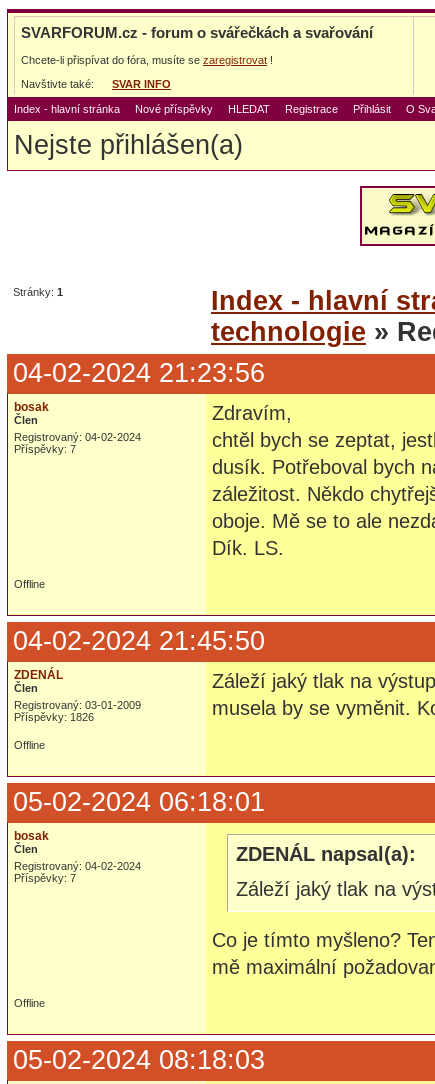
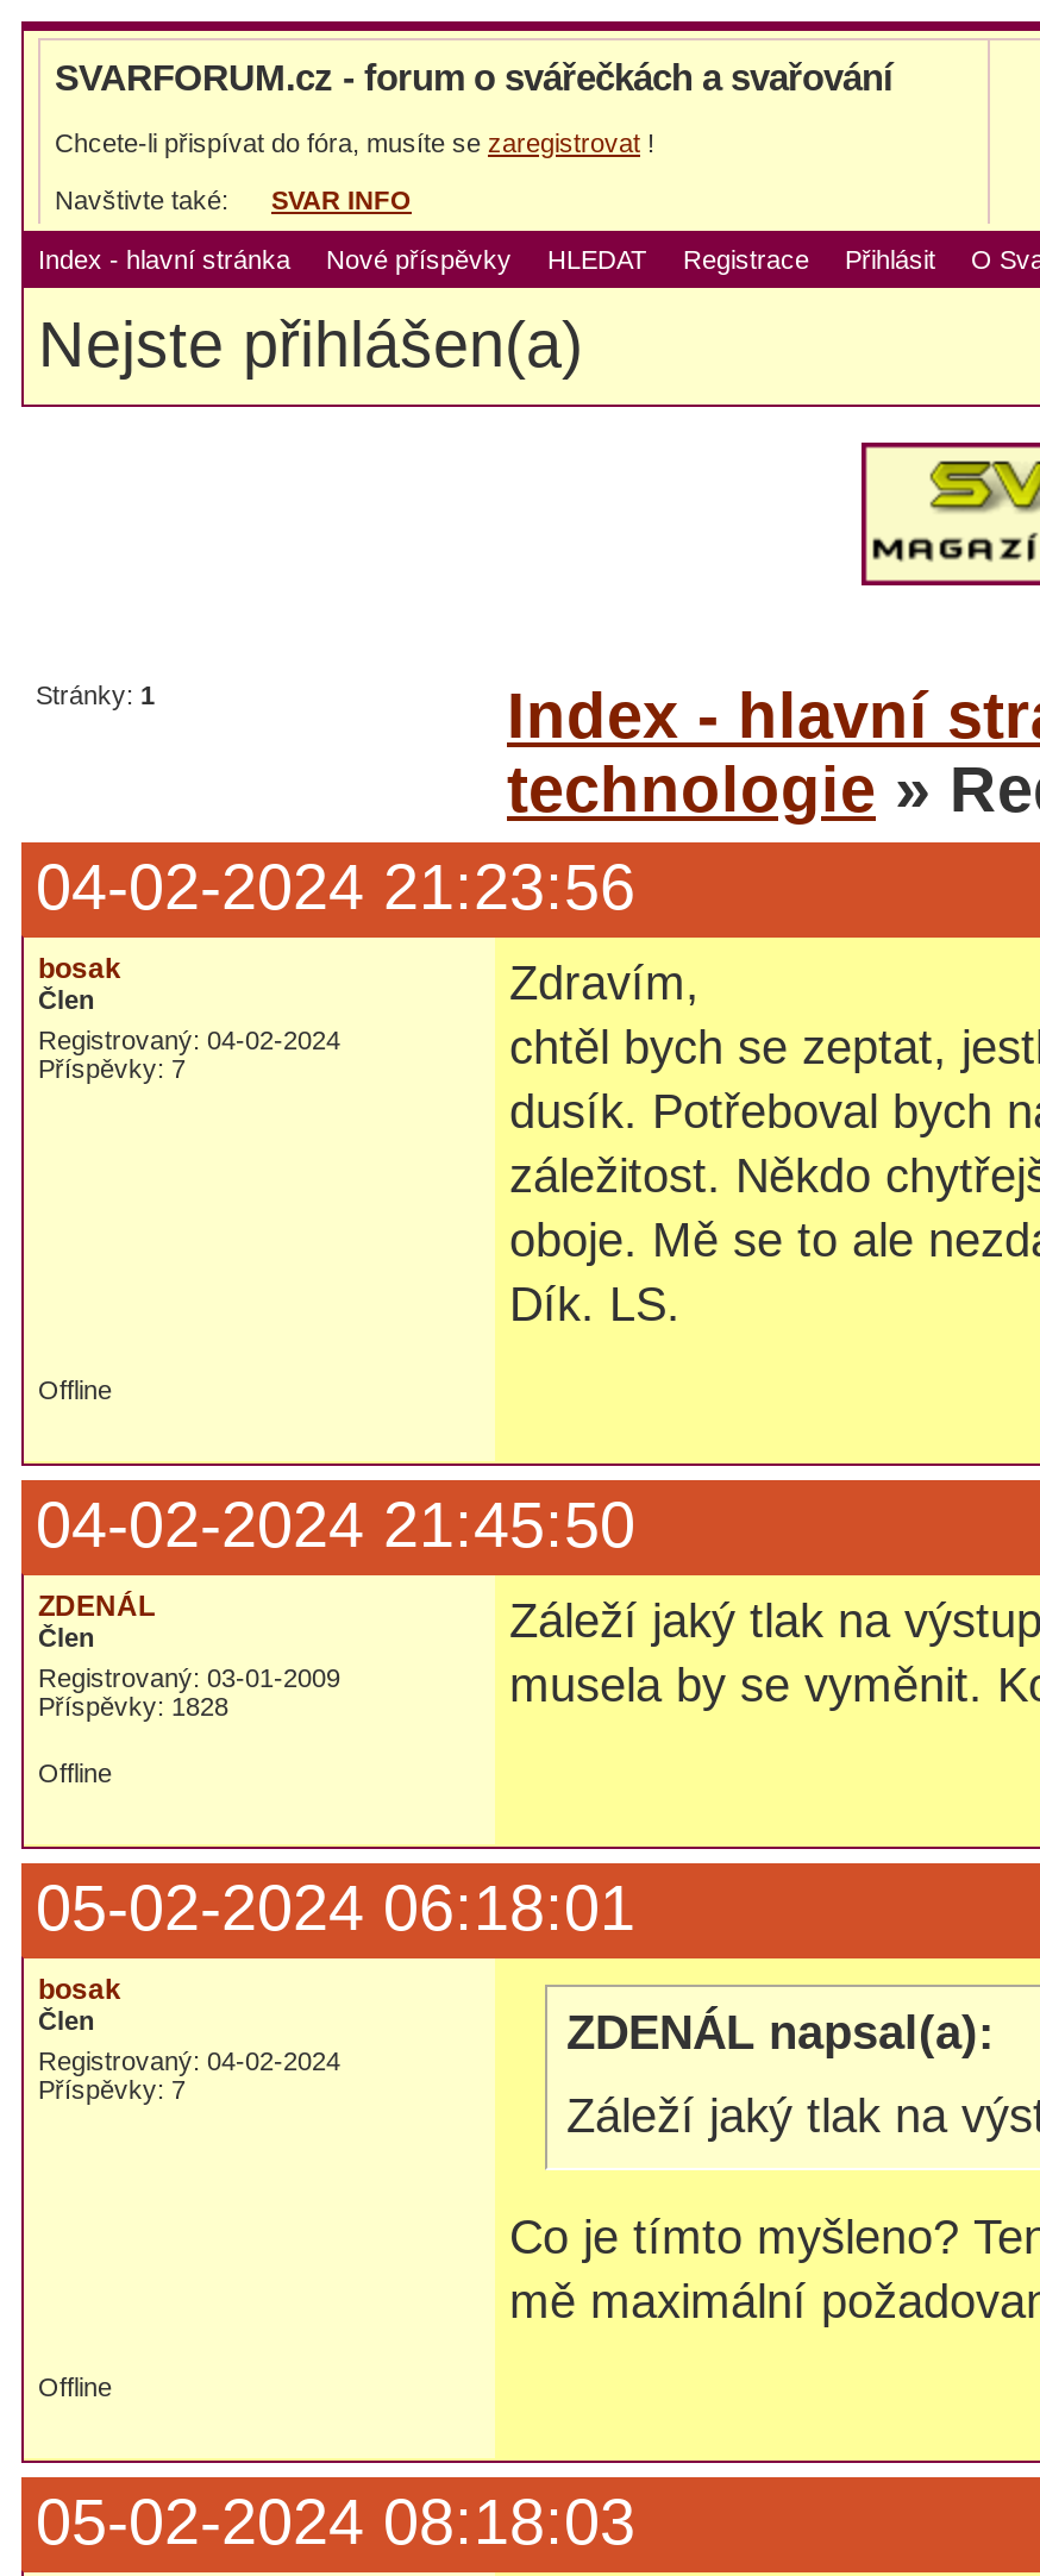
- Příspěvky: 1826
+ Příspěvky: 1828
